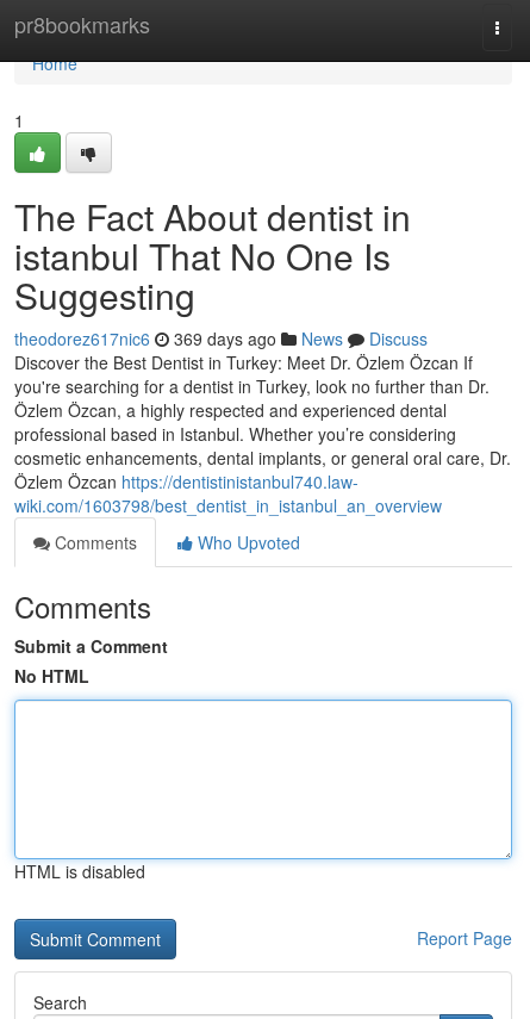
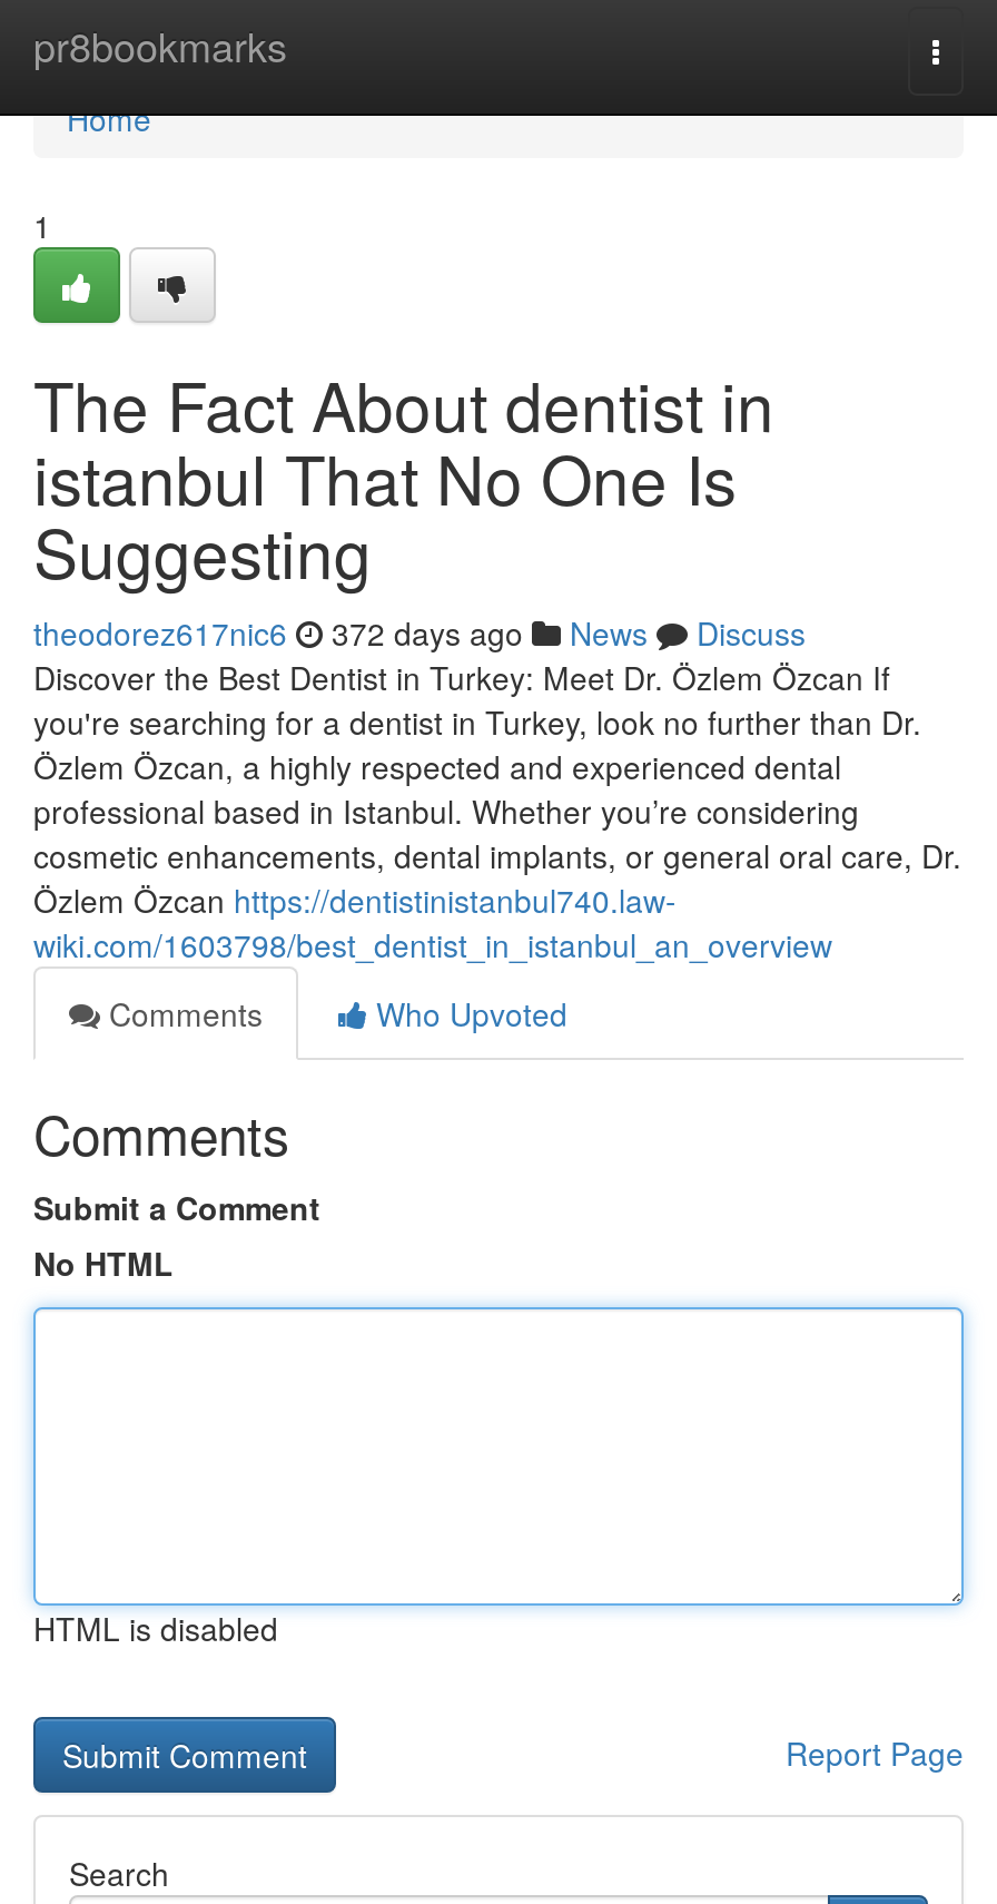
- theodorez617nic6 369 days ago News Discuss
+ theodorez617nic6 372 days ago News Discuss
